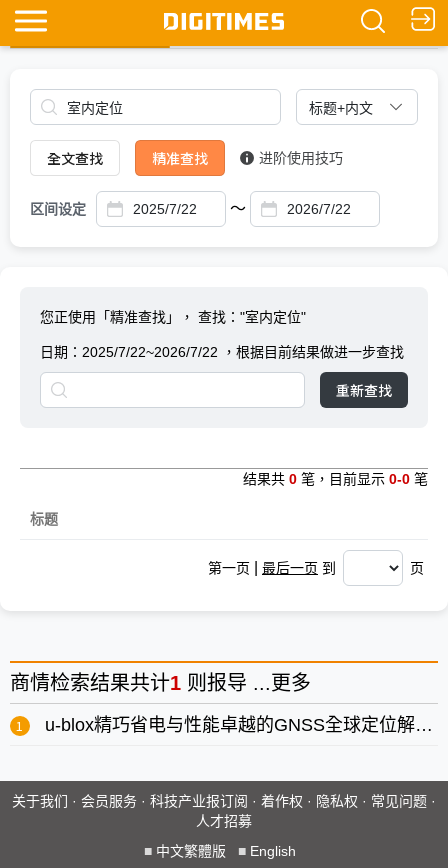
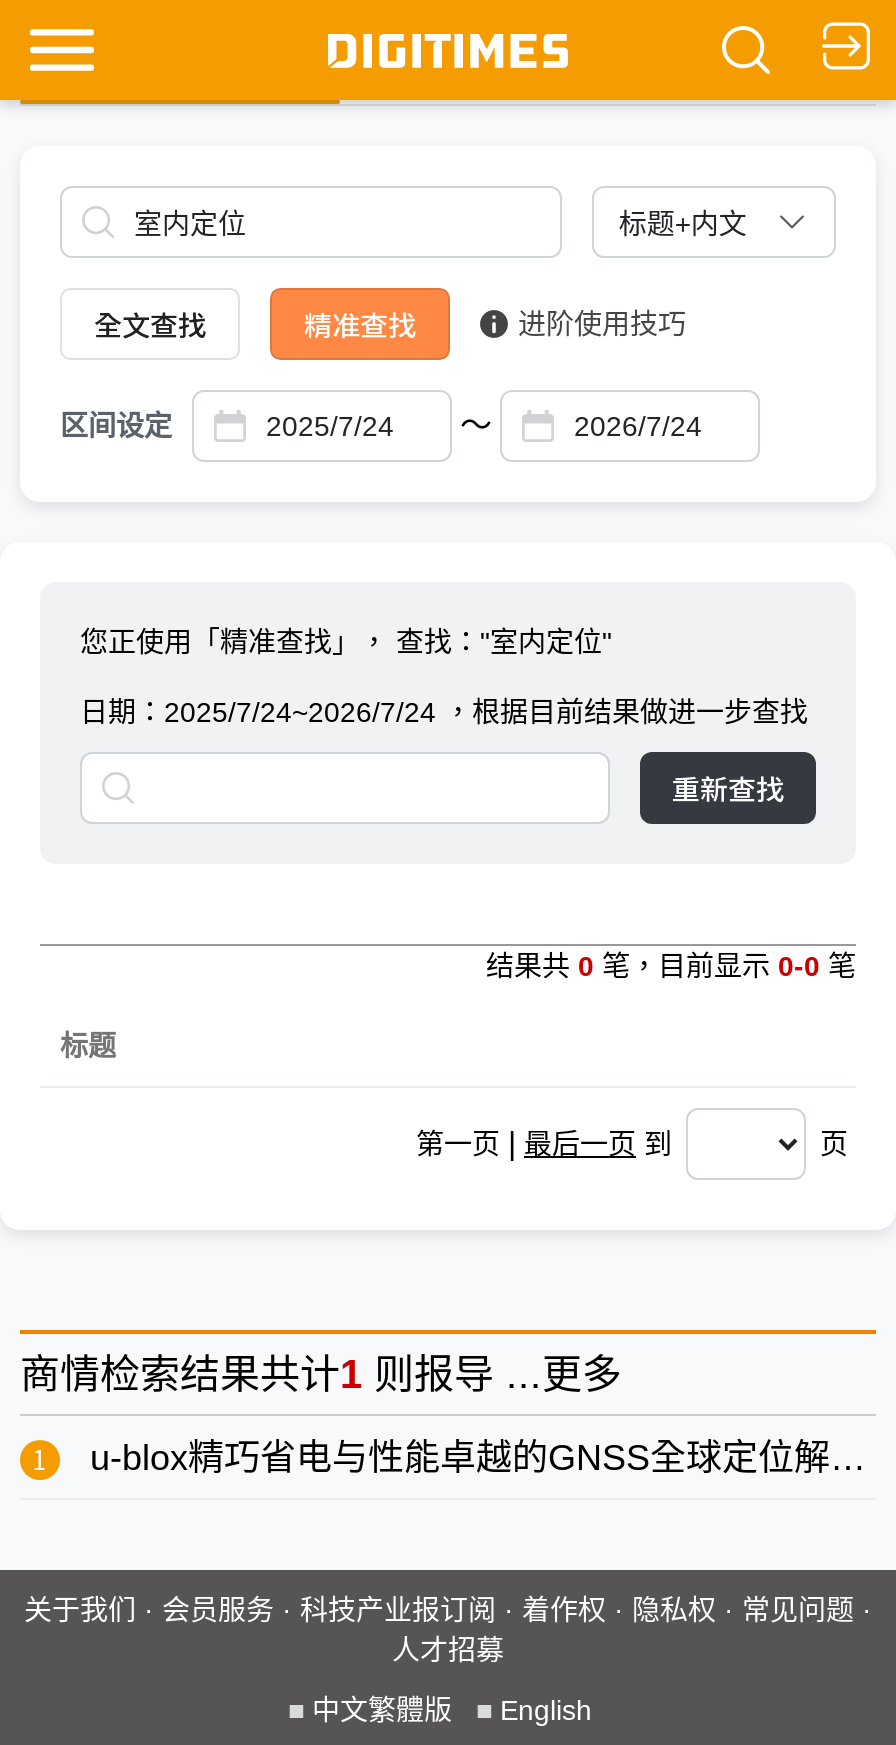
- 日期：2025/7/22~2026/7/22，根据目前结果做进一步查找
+ 日期：2025/7/24~2026/7/24，根据目前结果做进一步查找
